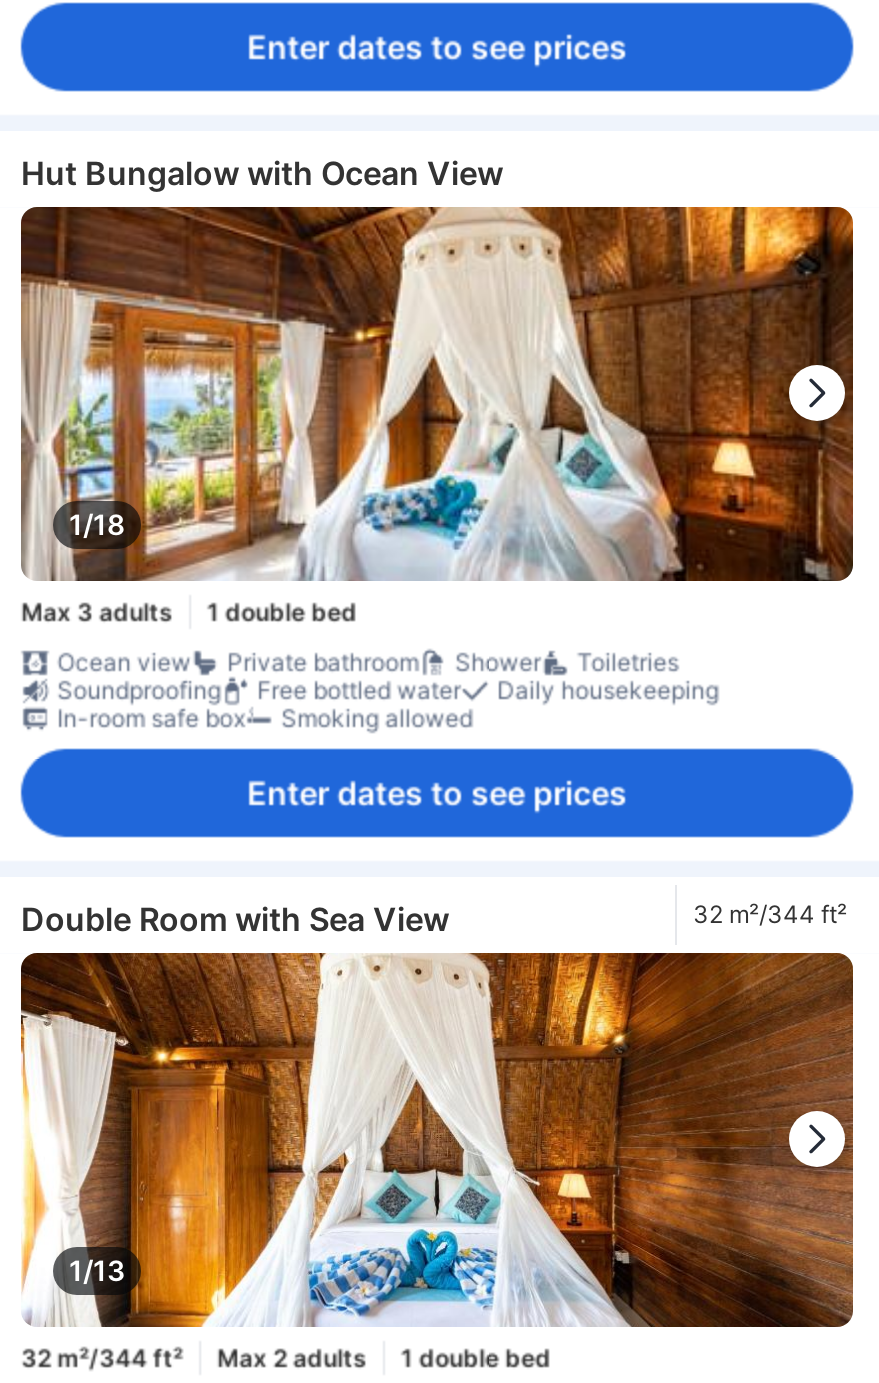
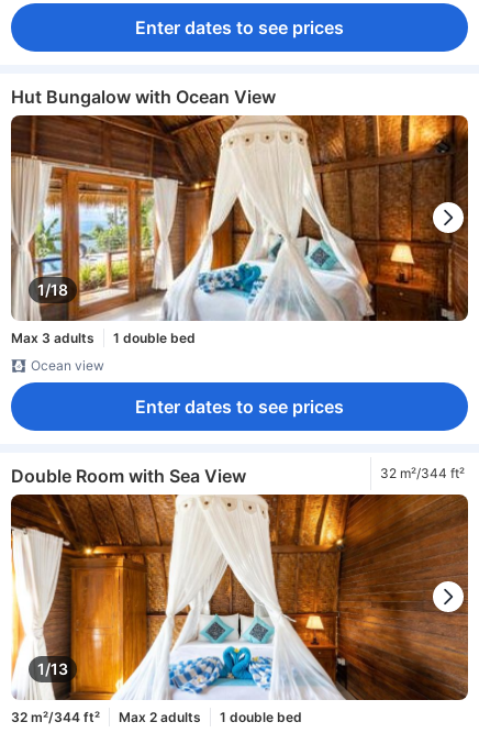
- Private bathroom
- Shower
- Toiletries
- Soundproofing
- Free bottled water
- Daily housekeeping
- In-room safe box
- Smoking allowed
